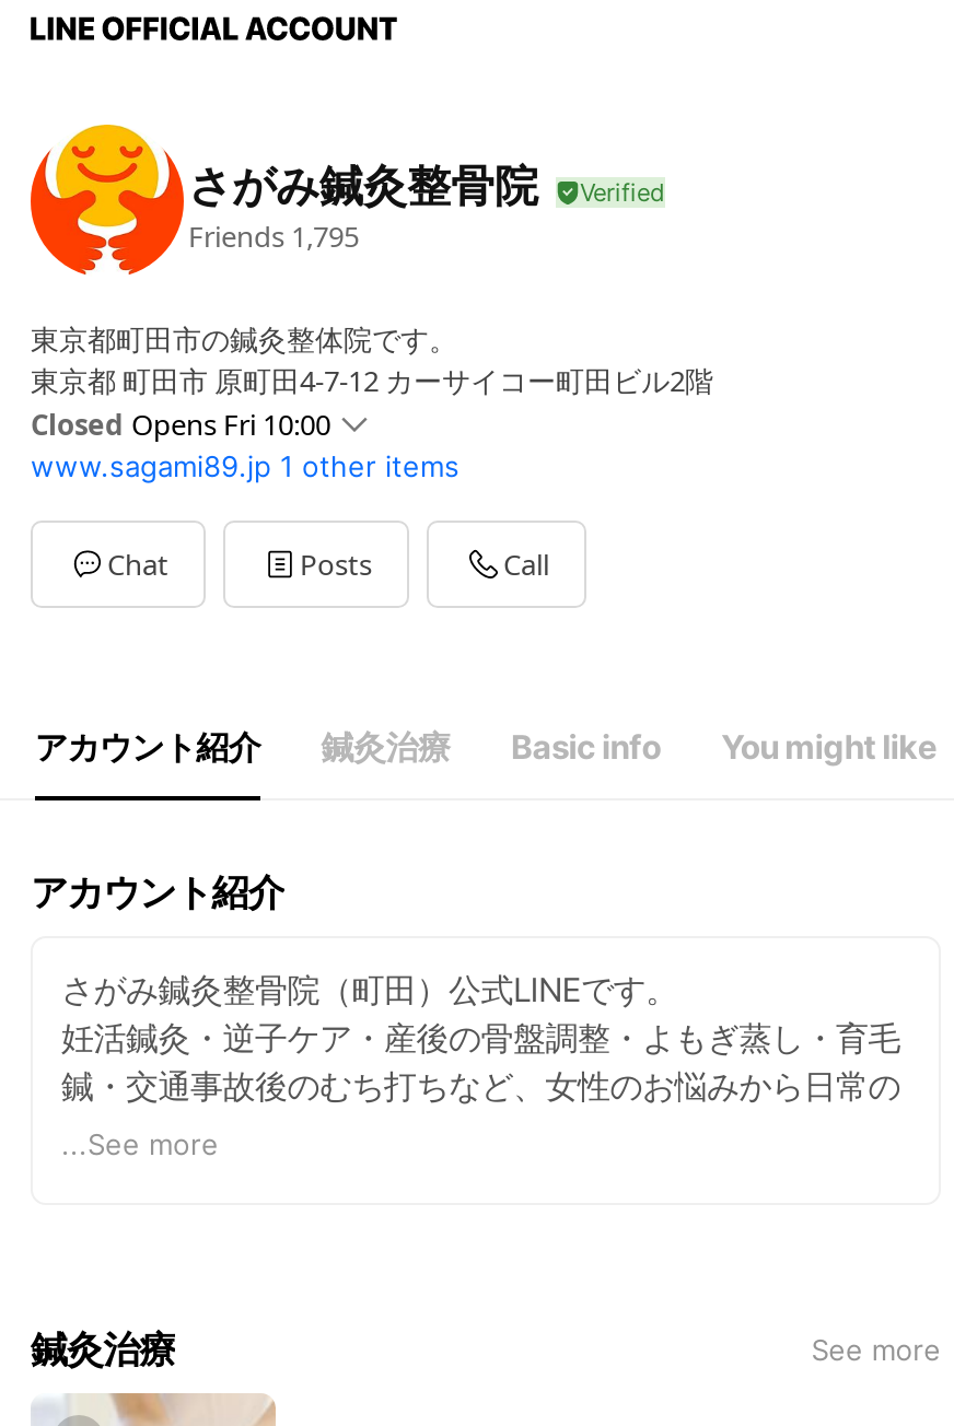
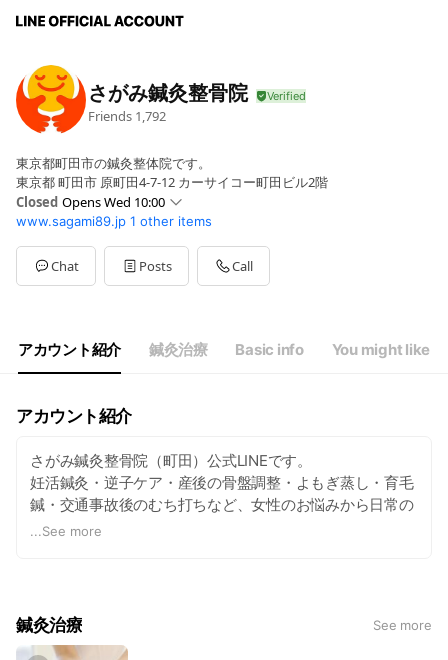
- Friends 1,795
+ Friends 1,792

- Closed Opens Fri 10:00
+ Closed Opens Wed 10:00
